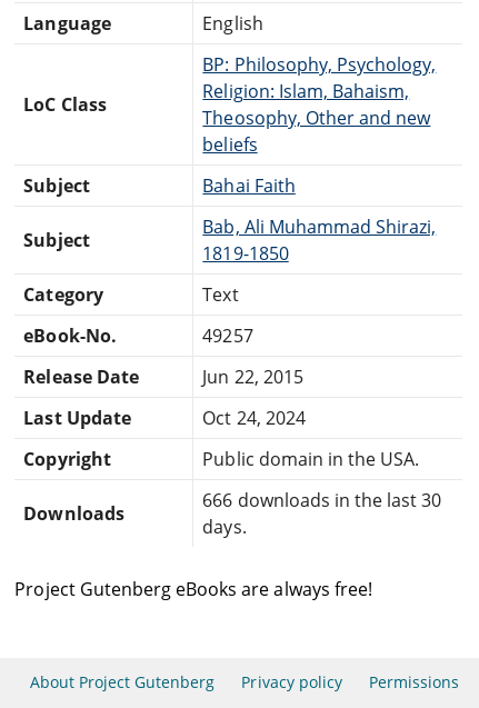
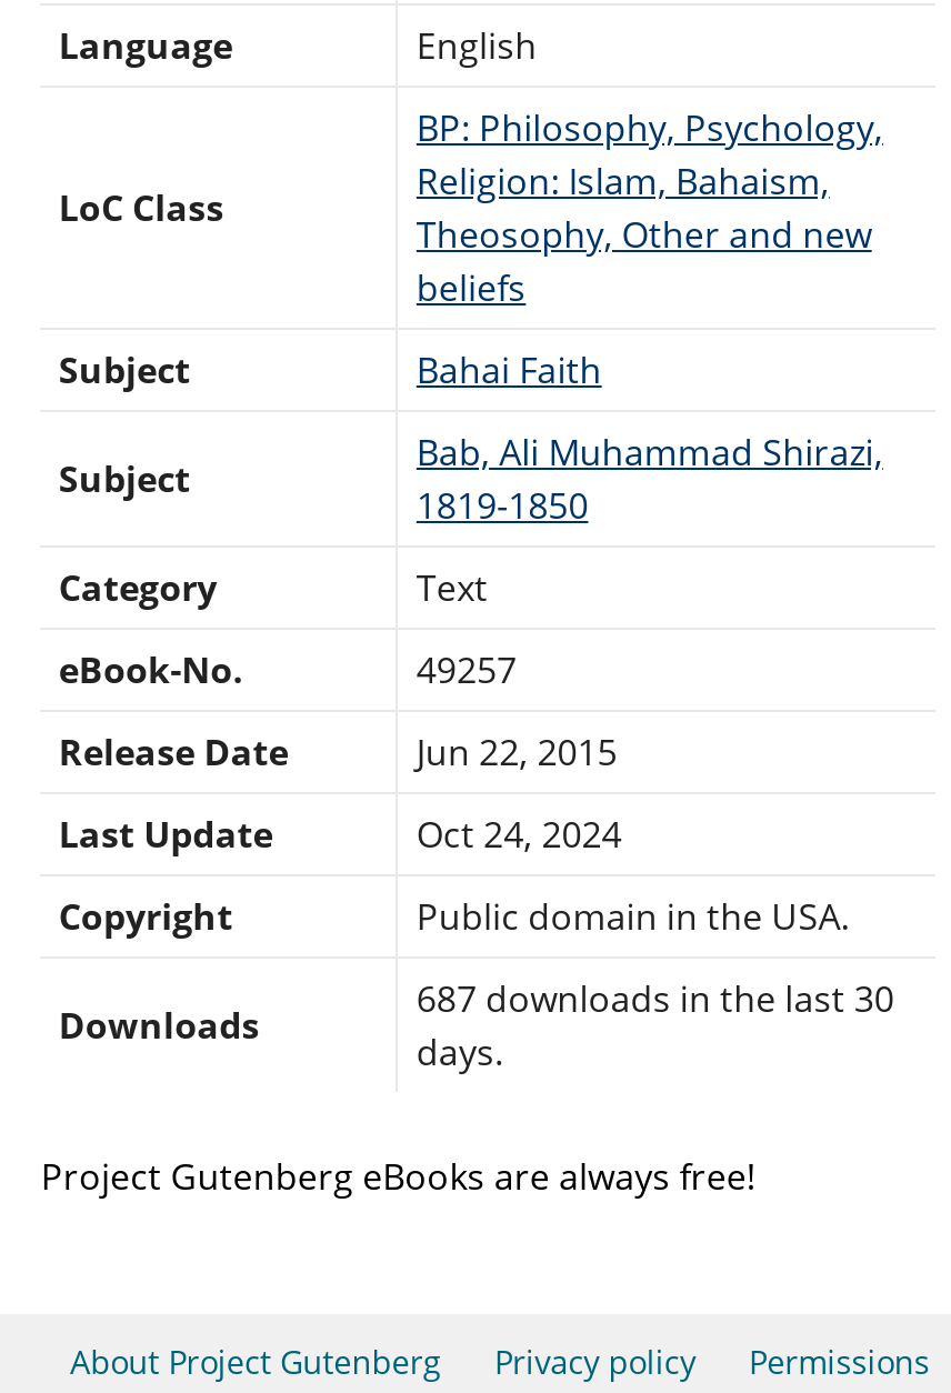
- 666 downloads in the last 30
+ 687 downloads in the last 30
